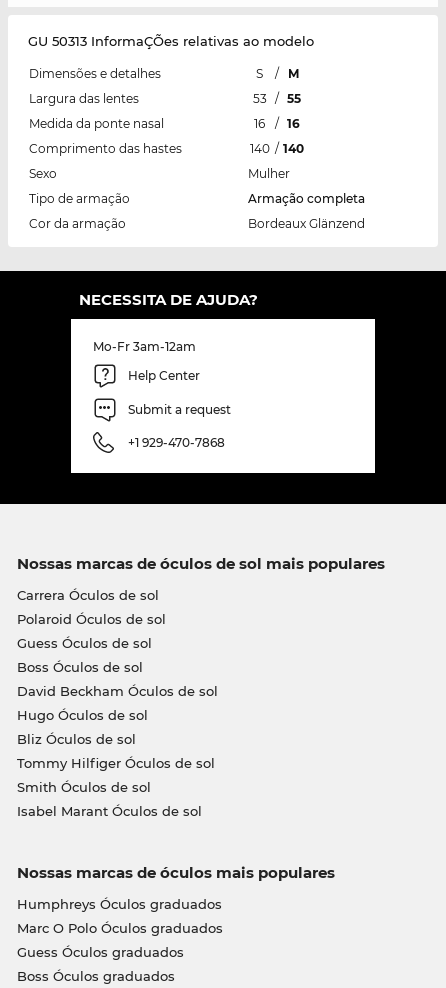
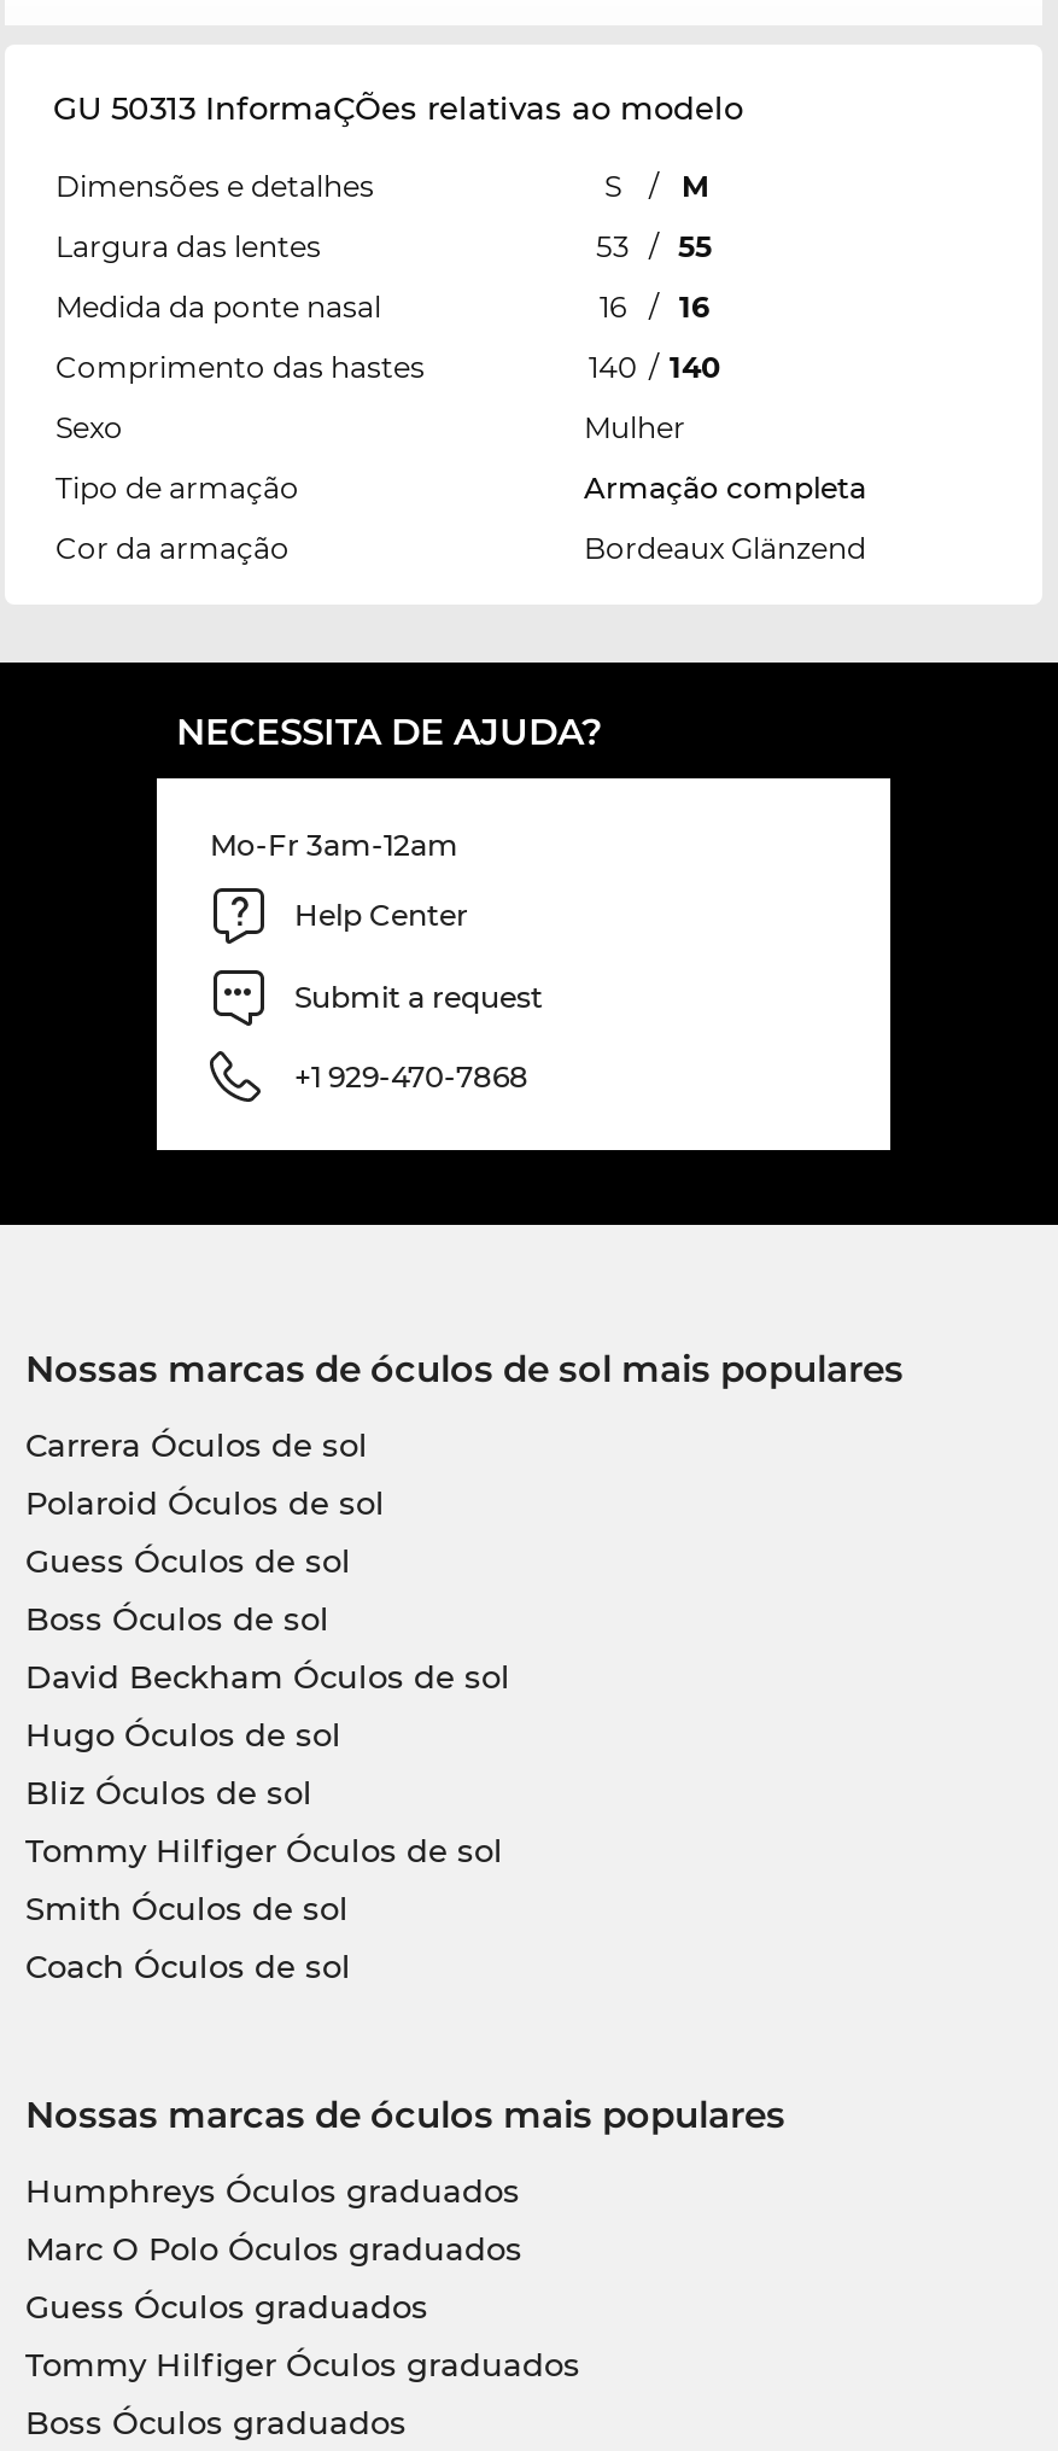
- Isabel Marant Óculos de sol
+ Coach Óculos de sol

+ Tommy Hilfiger Óculos graduados
